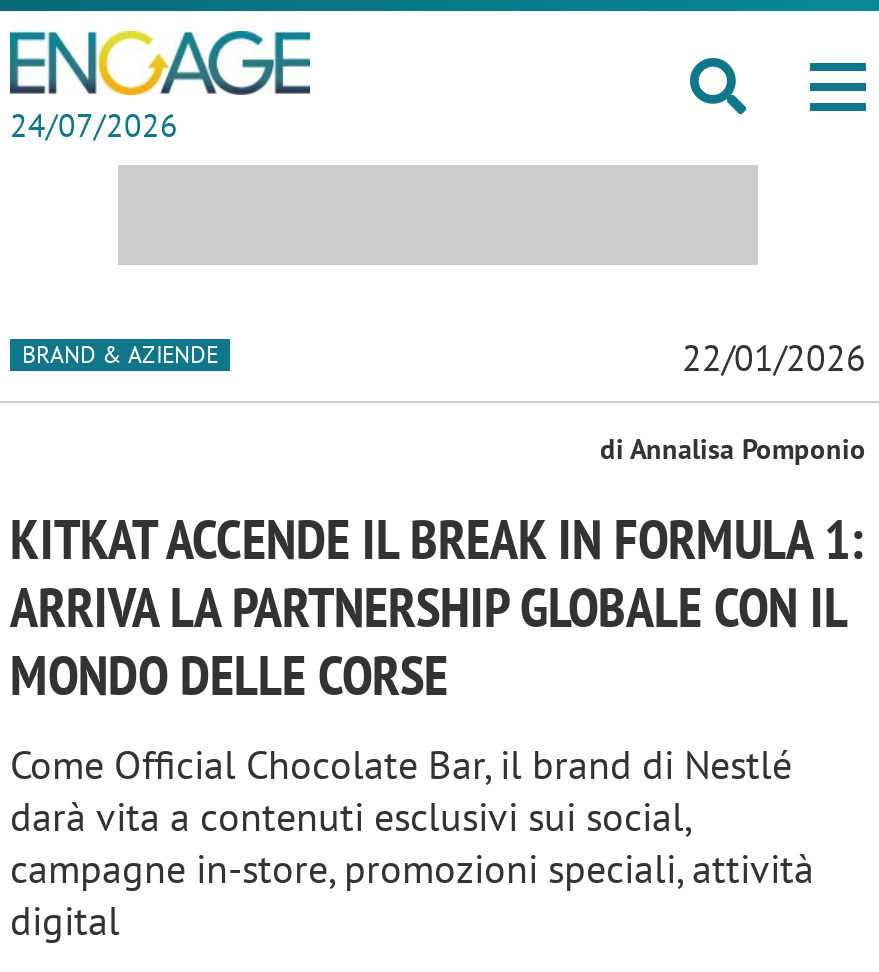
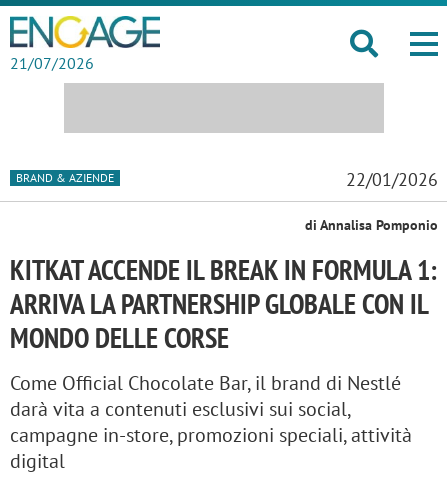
- 24/07/2026
+ 21/07/2026
